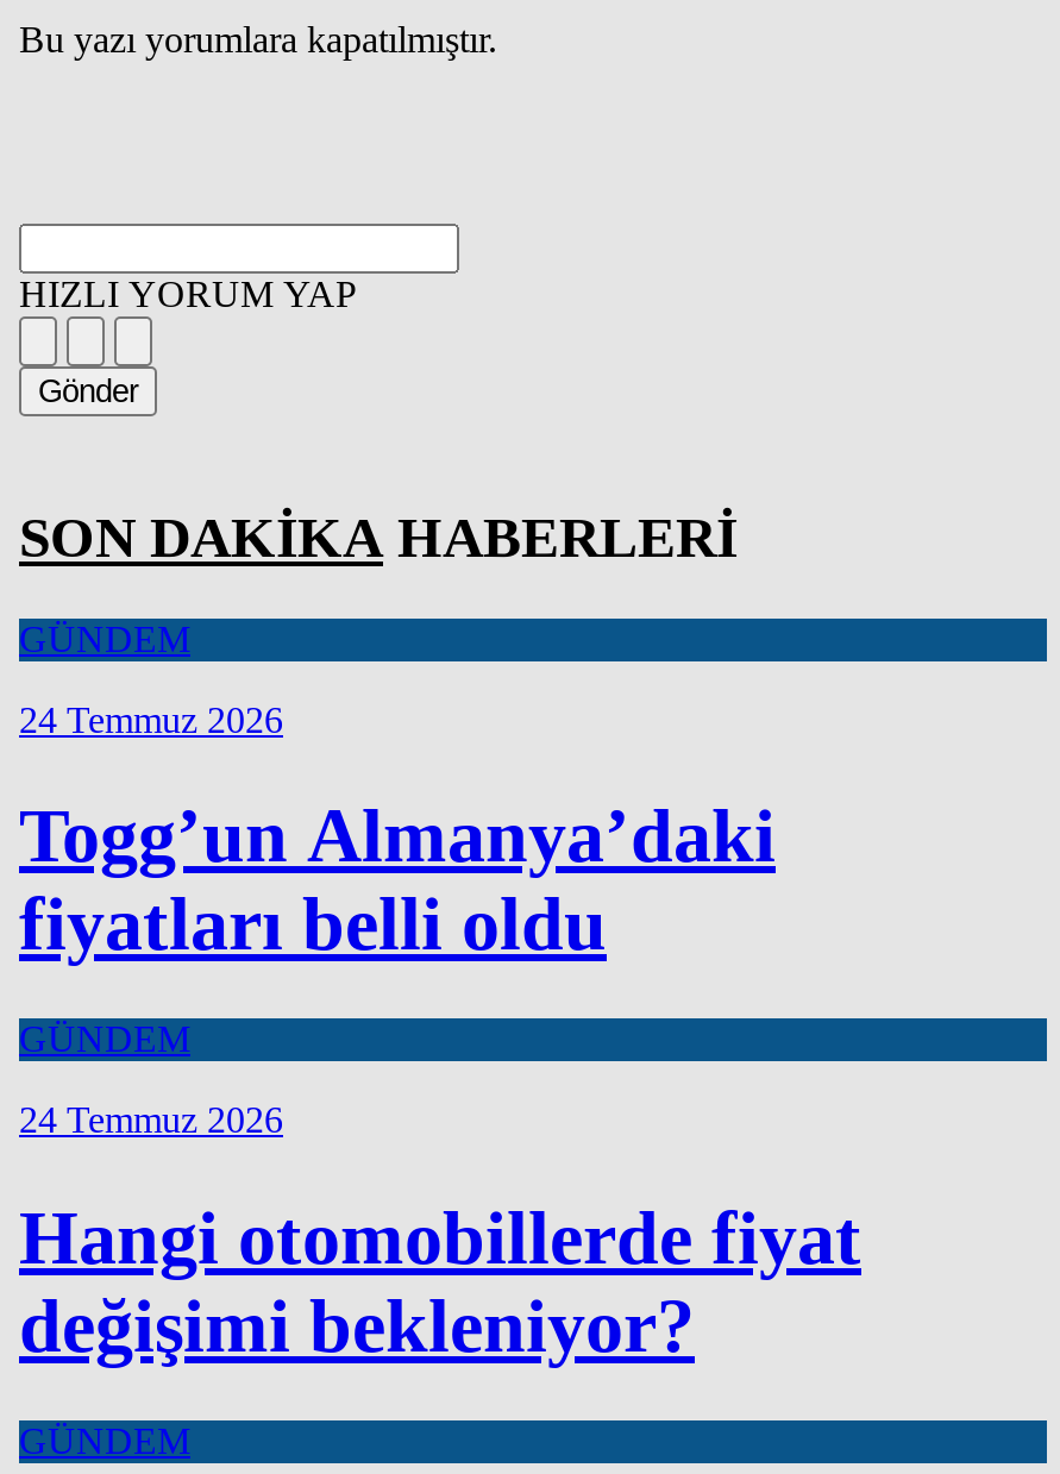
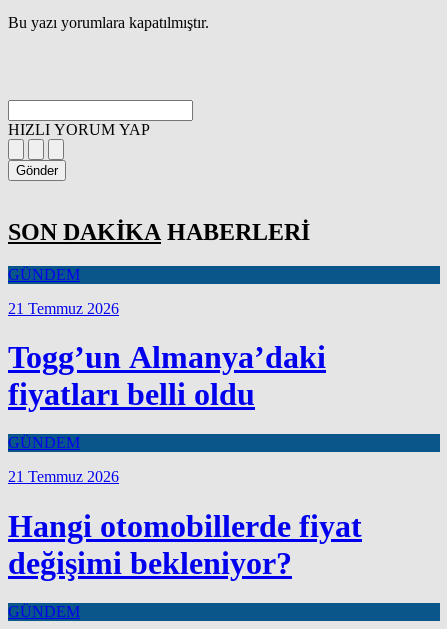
- 24 Temmuz 2026
+ 21 Temmuz 2026

- 24 Temmuz 2026
+ 21 Temmuz 2026
